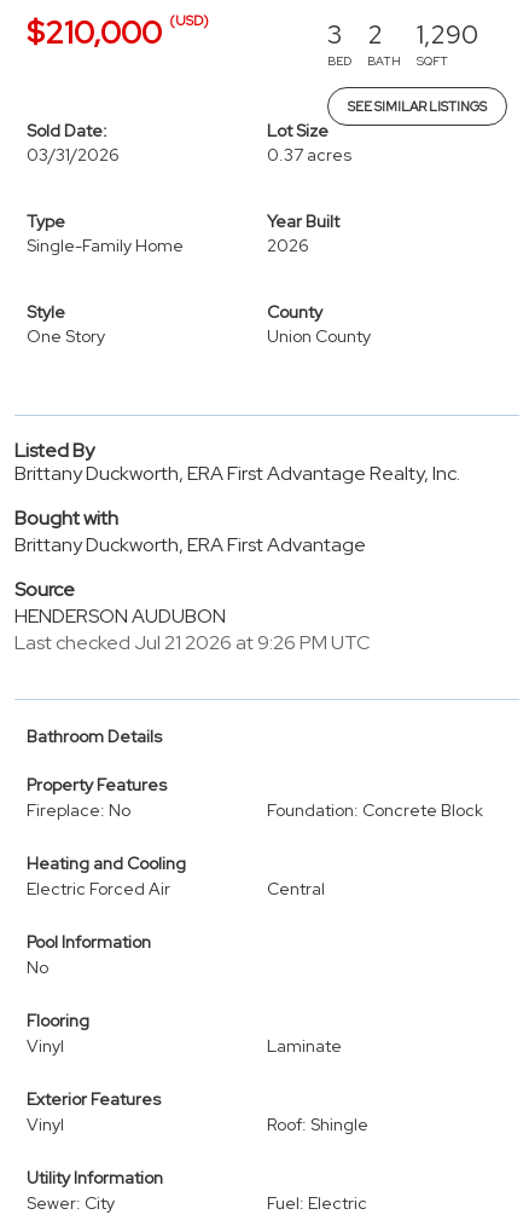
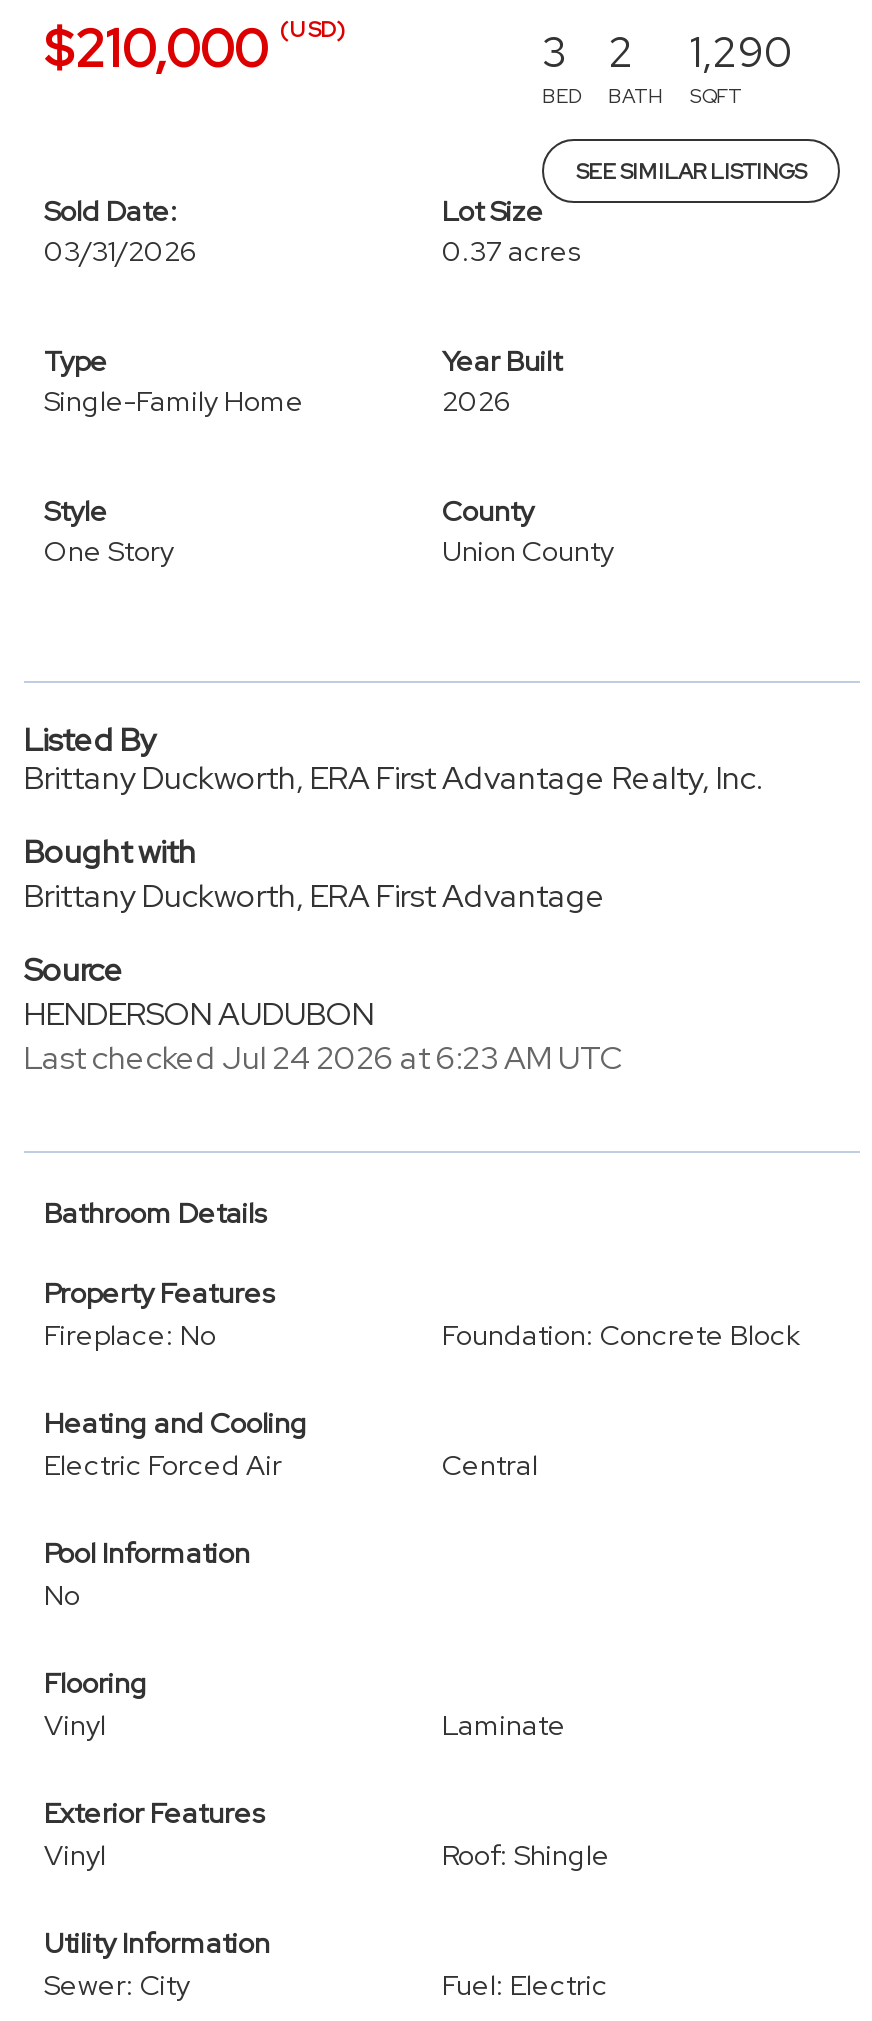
- Last checked Jul 21 2026 at 9:26 PM UTC
+ Last checked Jul 24 2026 at 6:23 AM UTC
